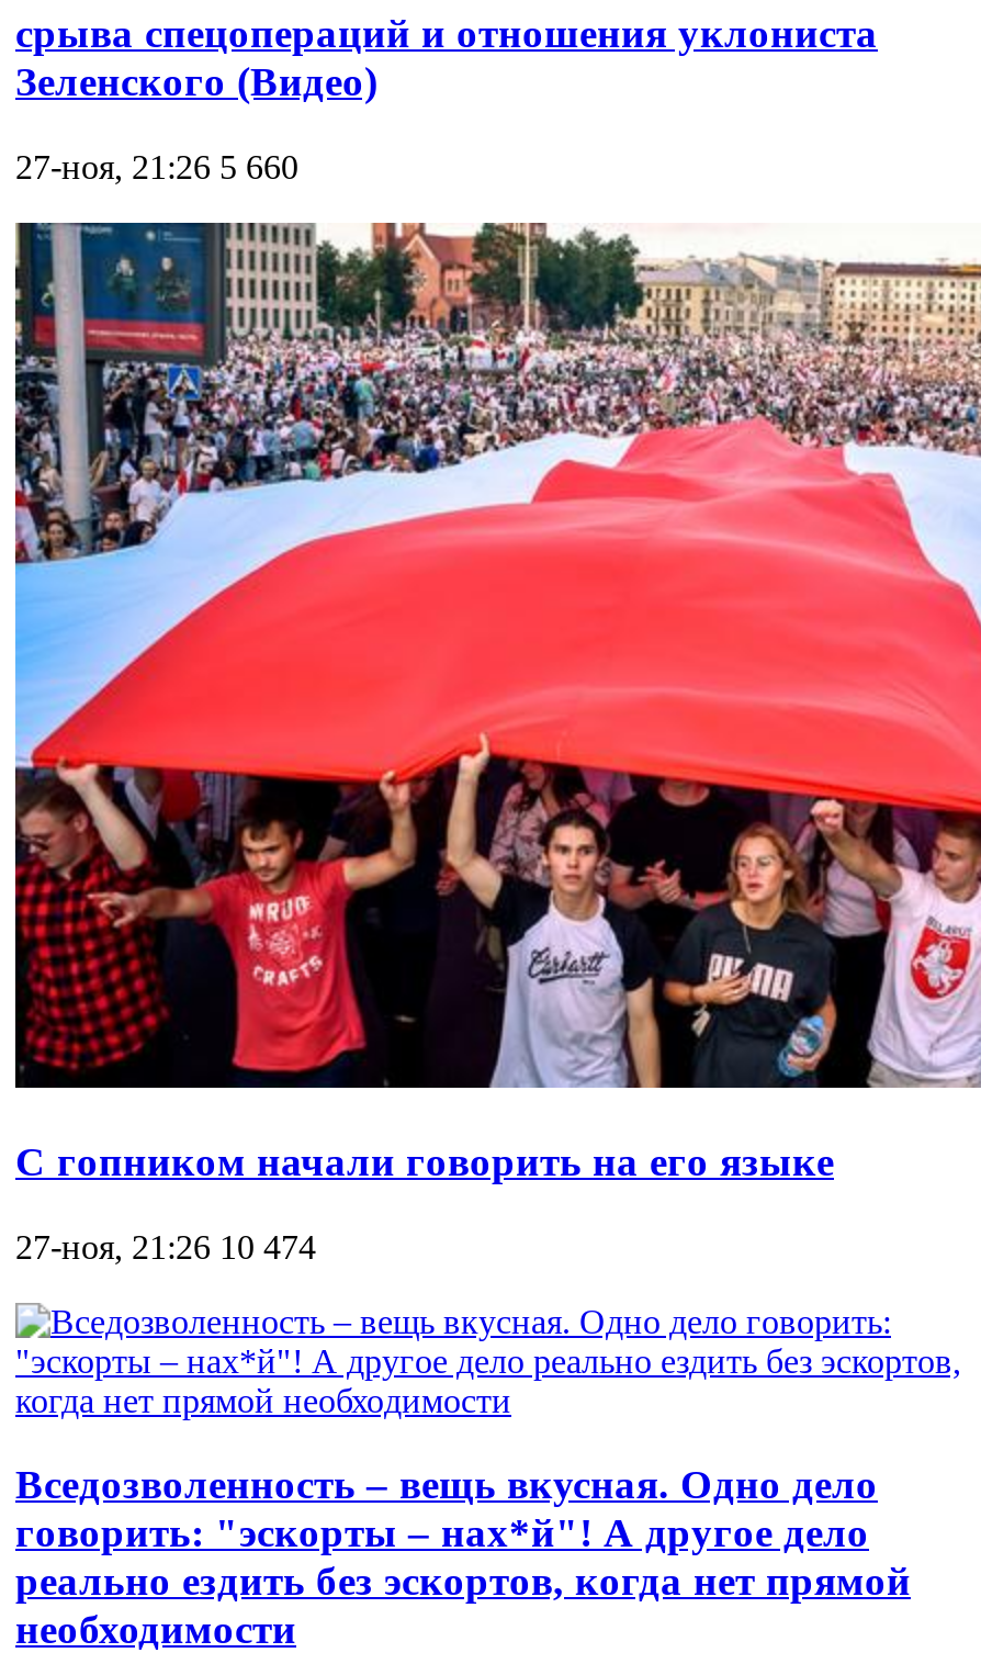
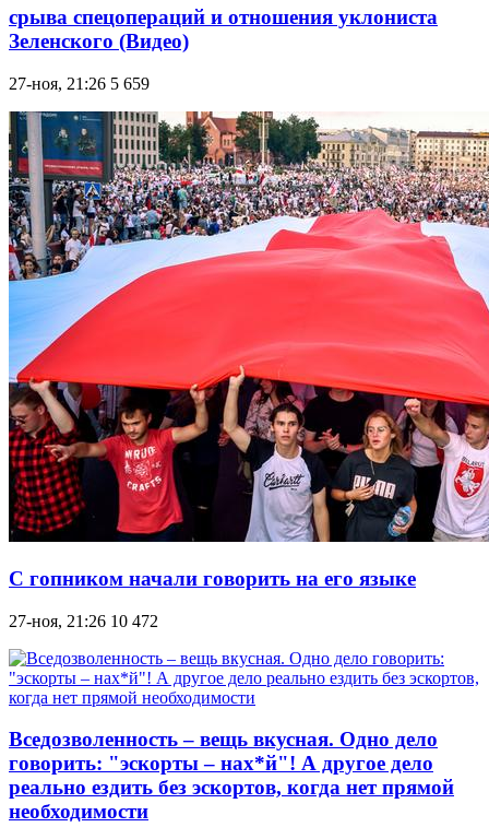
- 27-ноя, 21:26 5 660
+ 27-ноя, 21:26 5 659

- 27-ноя, 21:26 10 474
+ 27-ноя, 21:26 10 472
